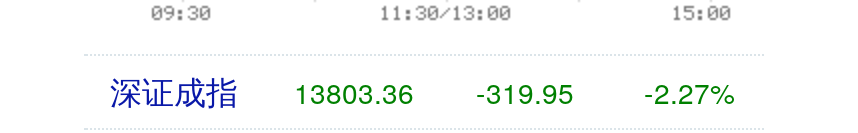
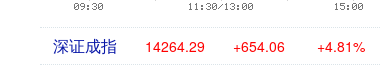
- 13803.36
+ 14264.29

- -319.95
+ +654.06

- -2.27%
+ +4.81%
